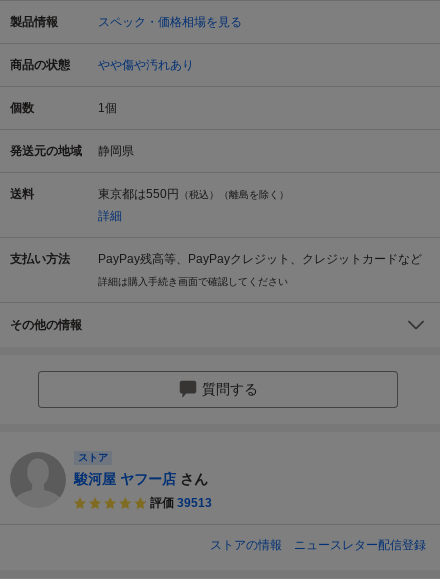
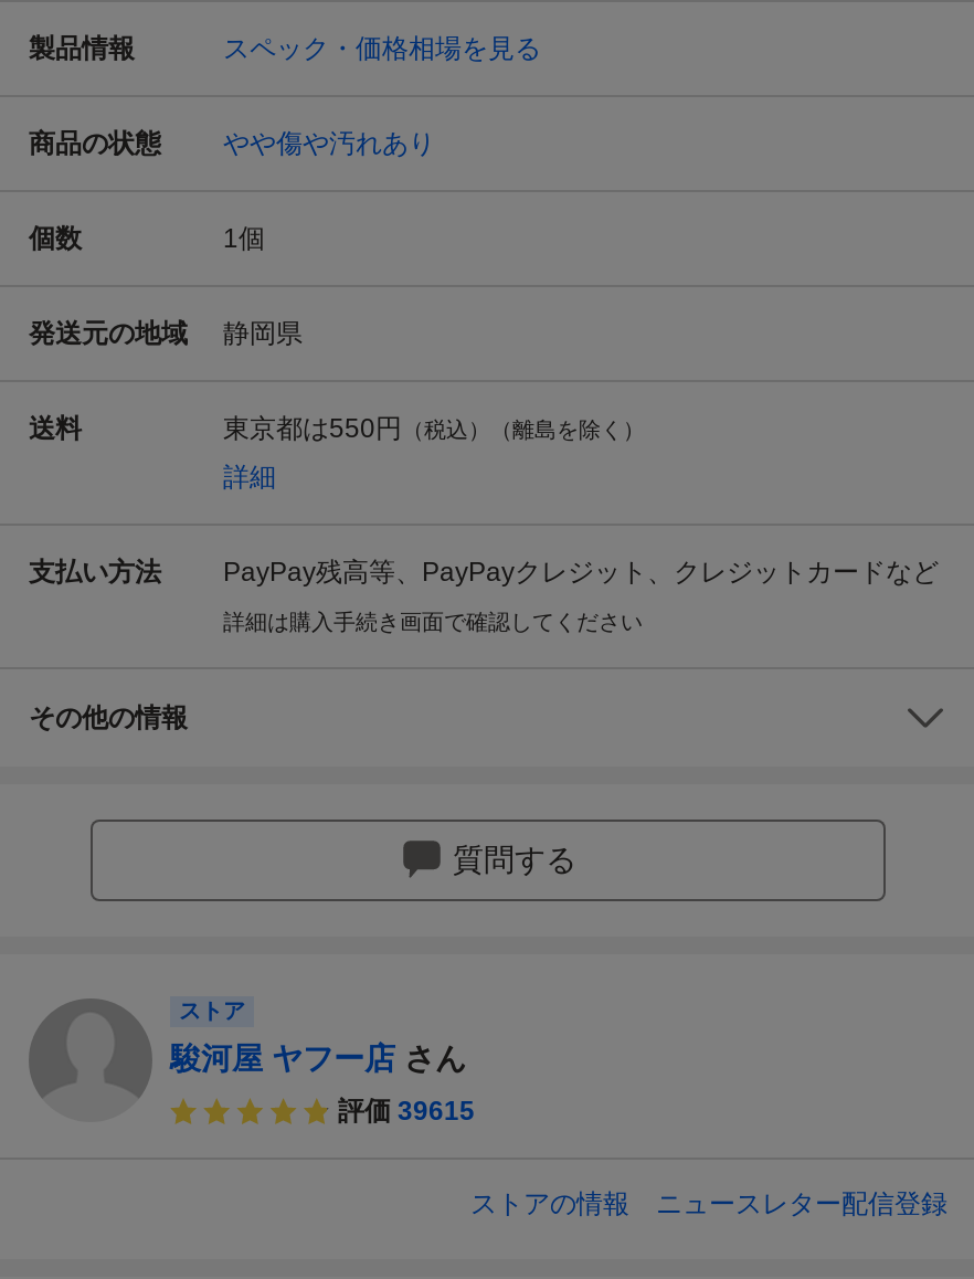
- 評価 39513
+ 評価 39615
